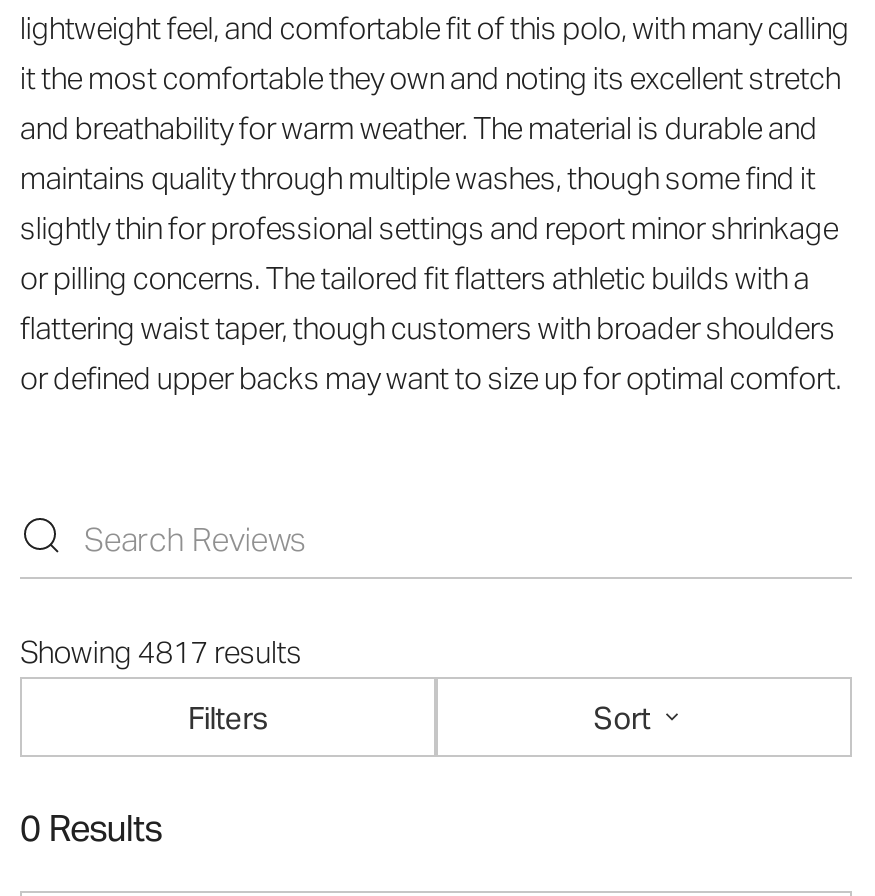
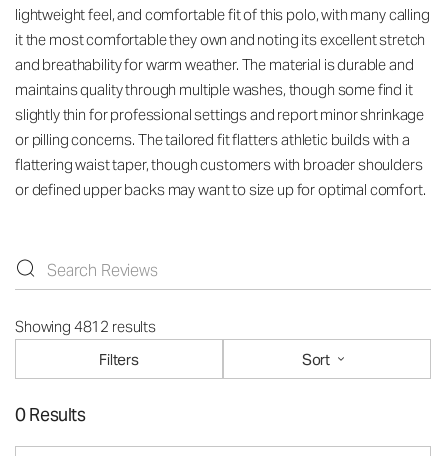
- Showing 4817 results
+ Showing 4812 results
